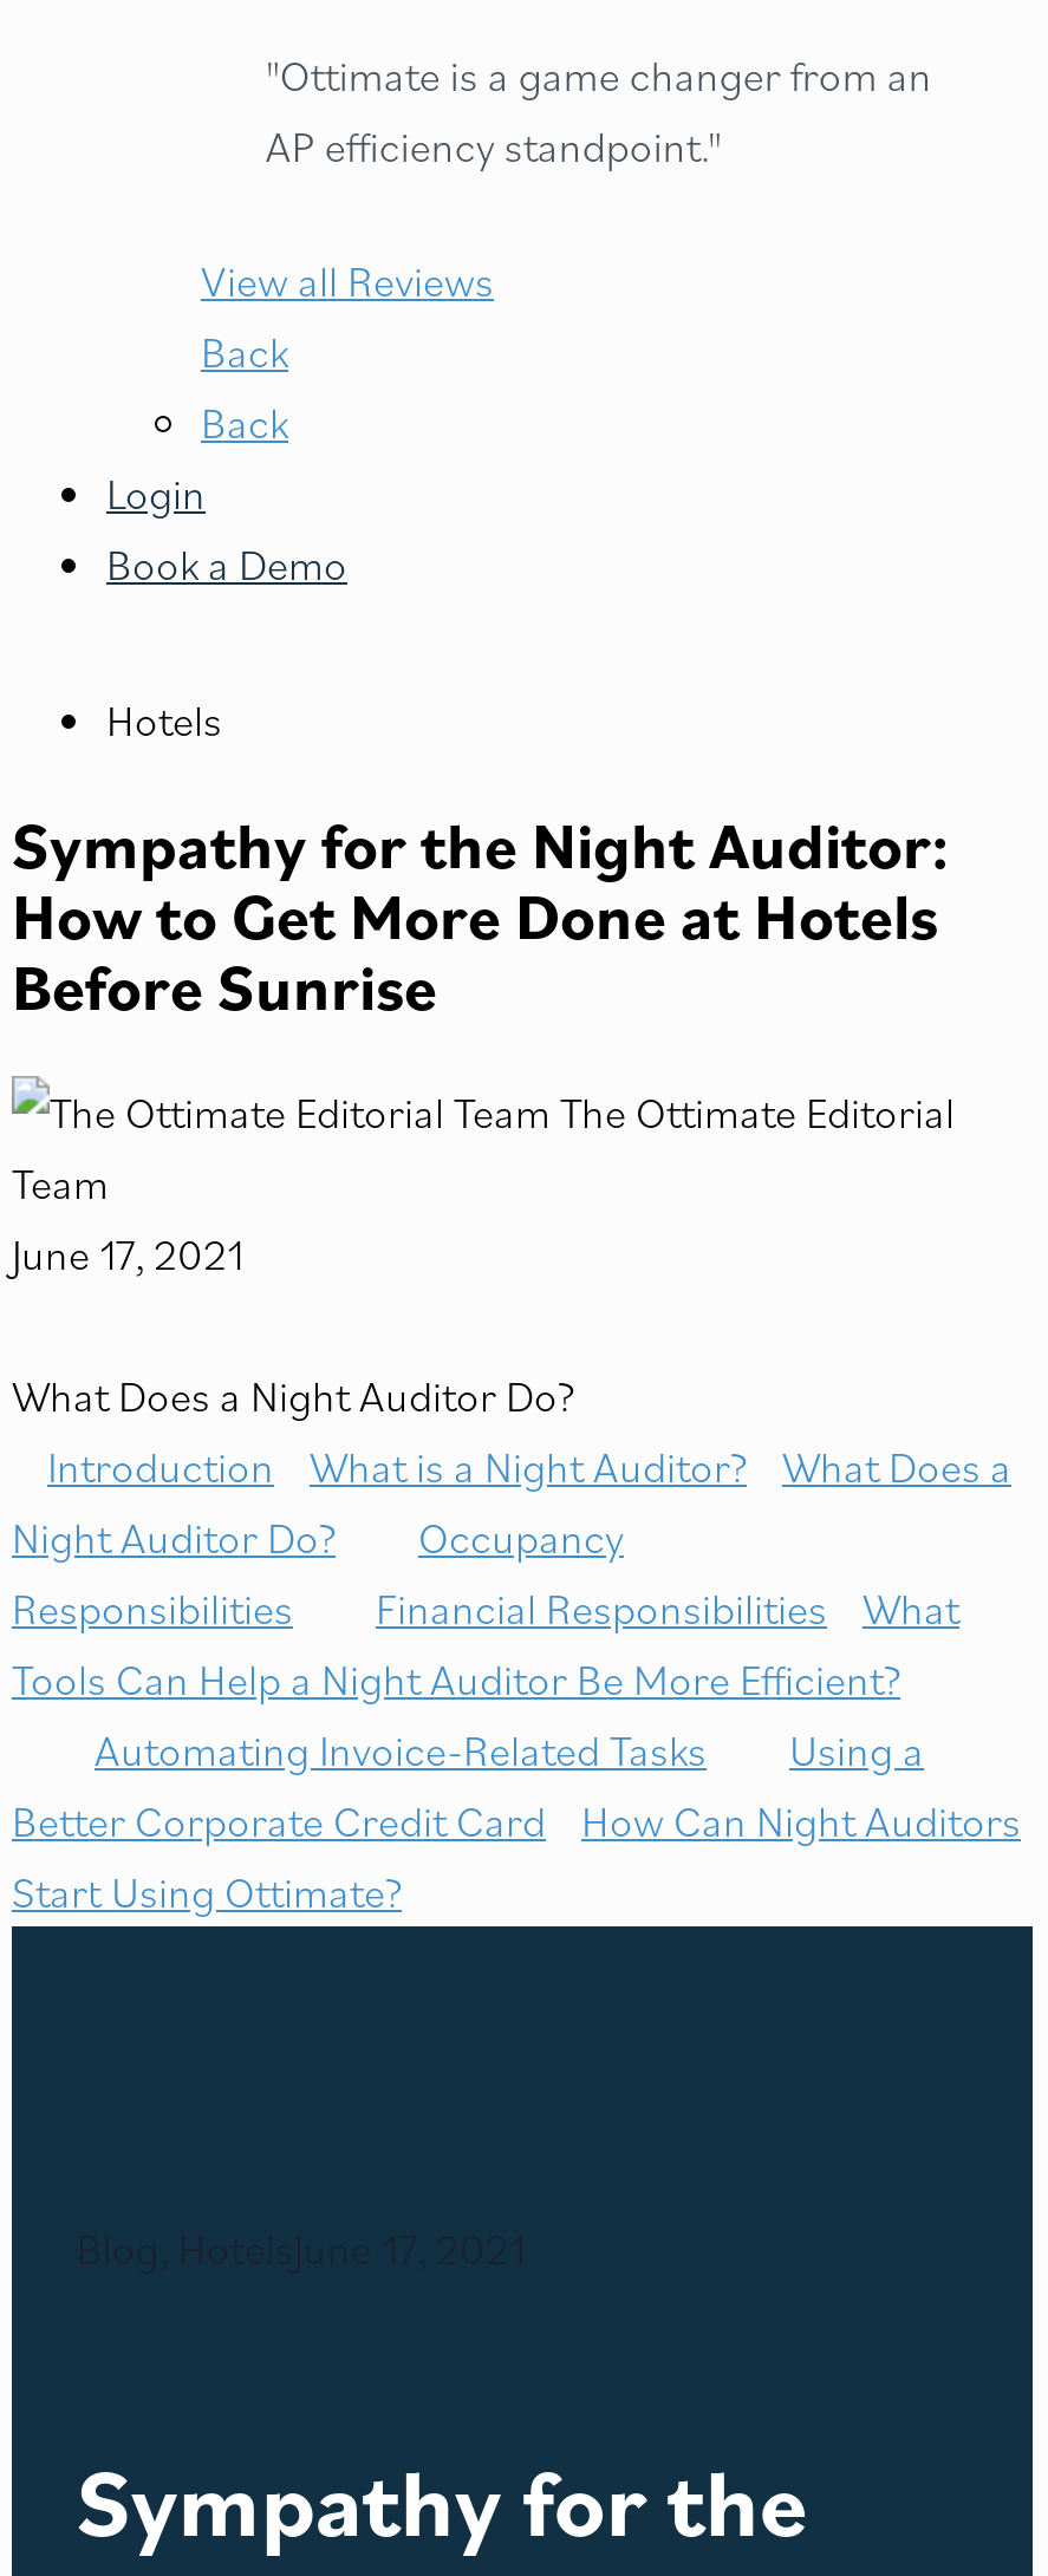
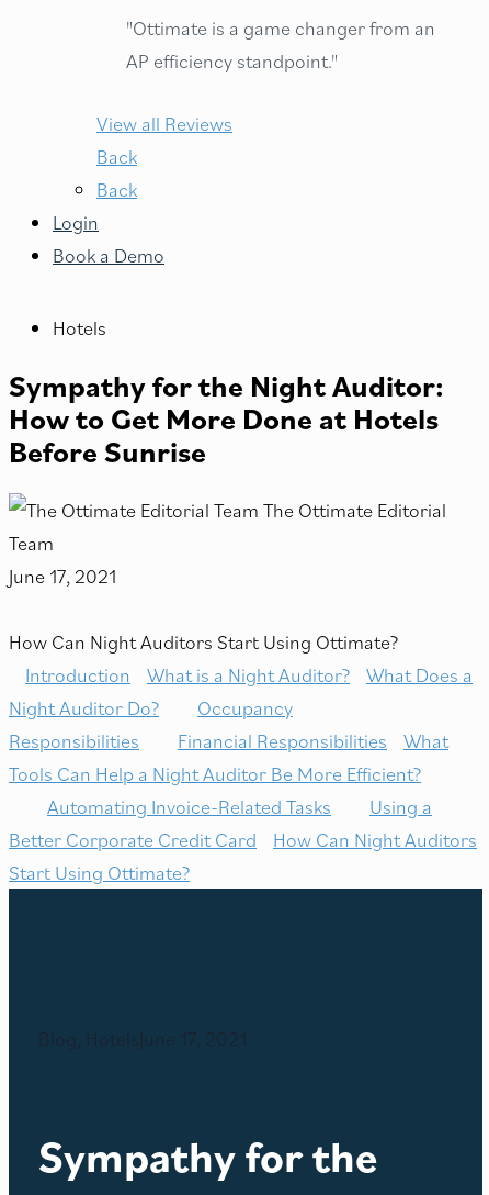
- What Does a Night Auditor Do?
+ How Can Night Auditors Start Using Ottimate?
